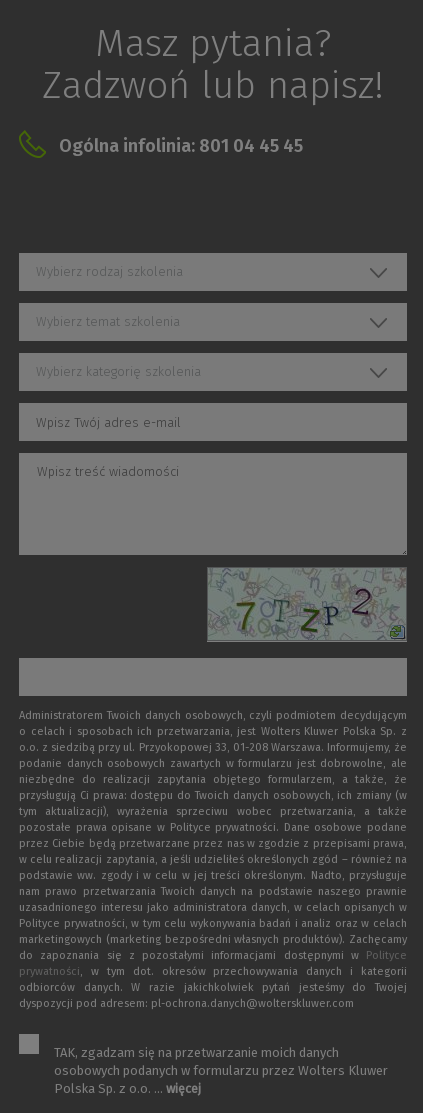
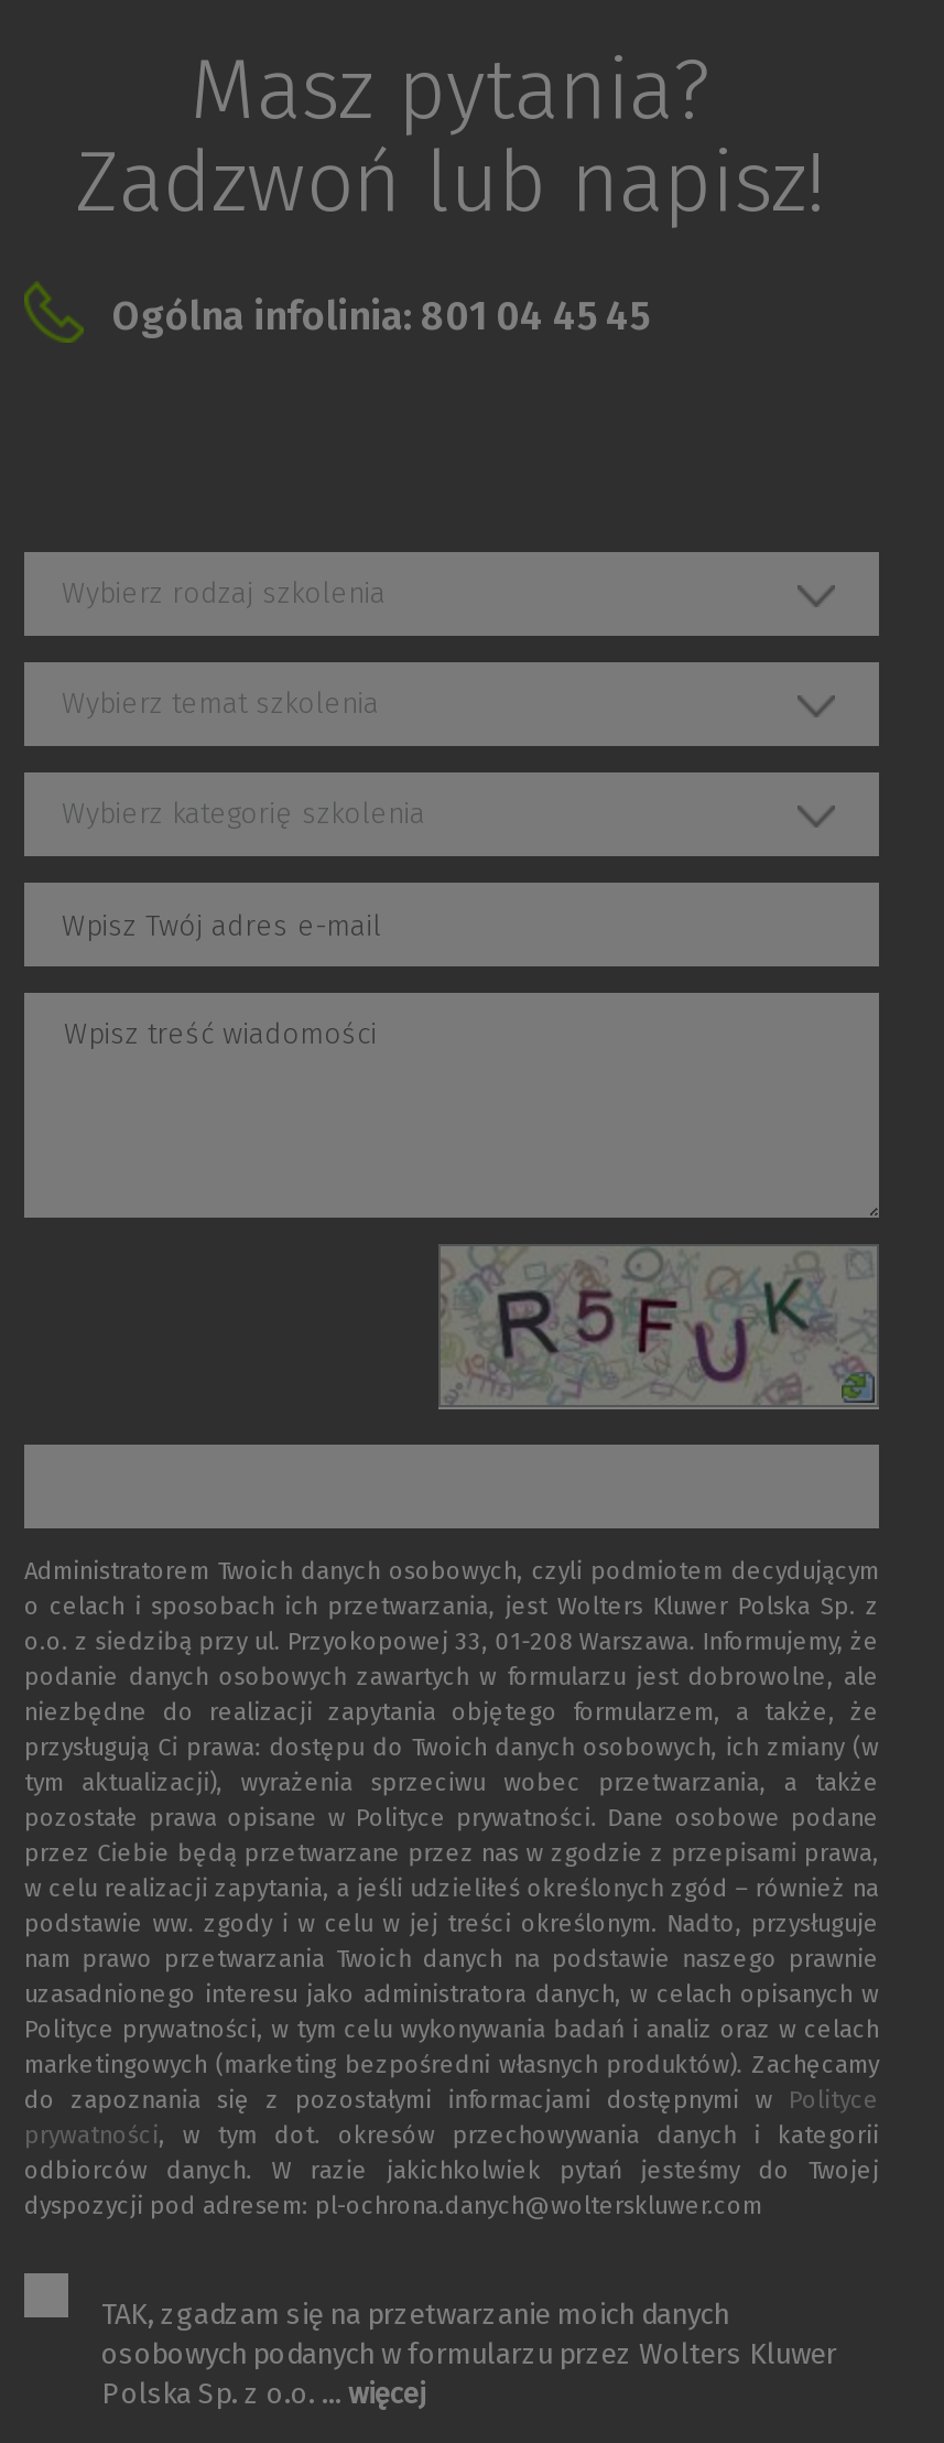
- [image]
+ [image]
